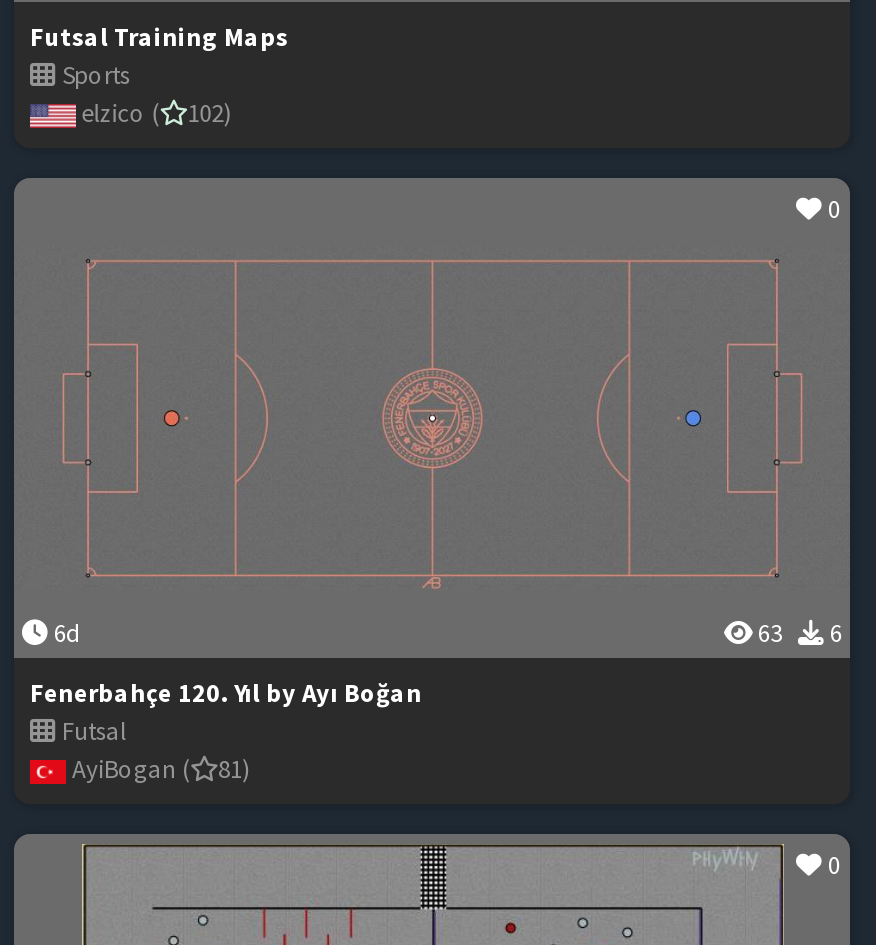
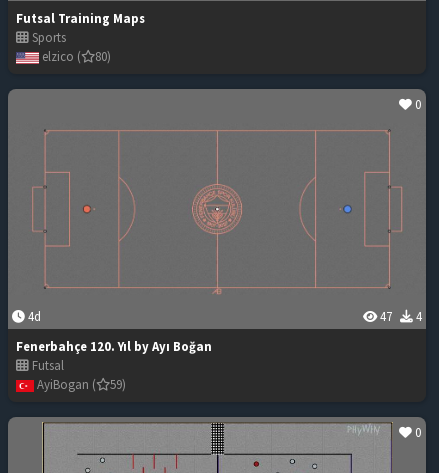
- elzico ( 102)
+ elzico ( 80)

- 63
- 6
- 6d
+ 47
+ 4
+ 4d

- AyiBogan ( 81)
+ AyiBogan ( 59)
